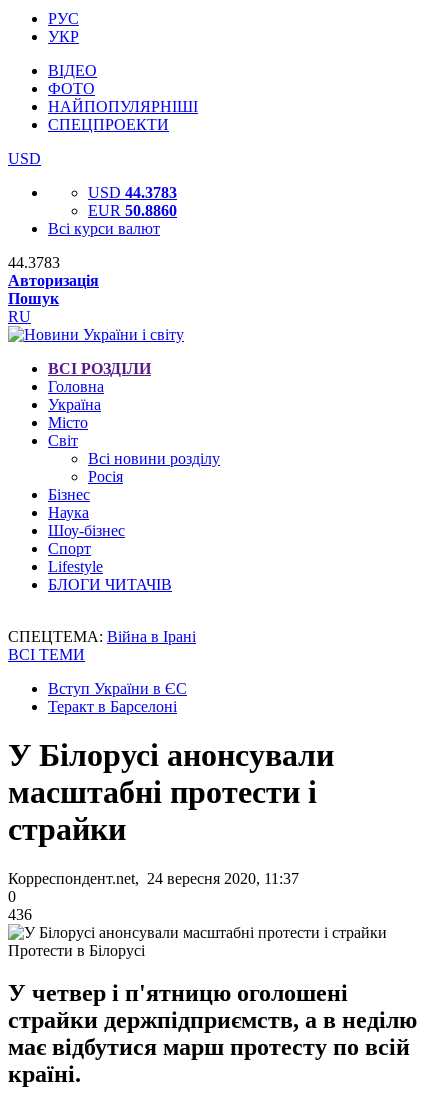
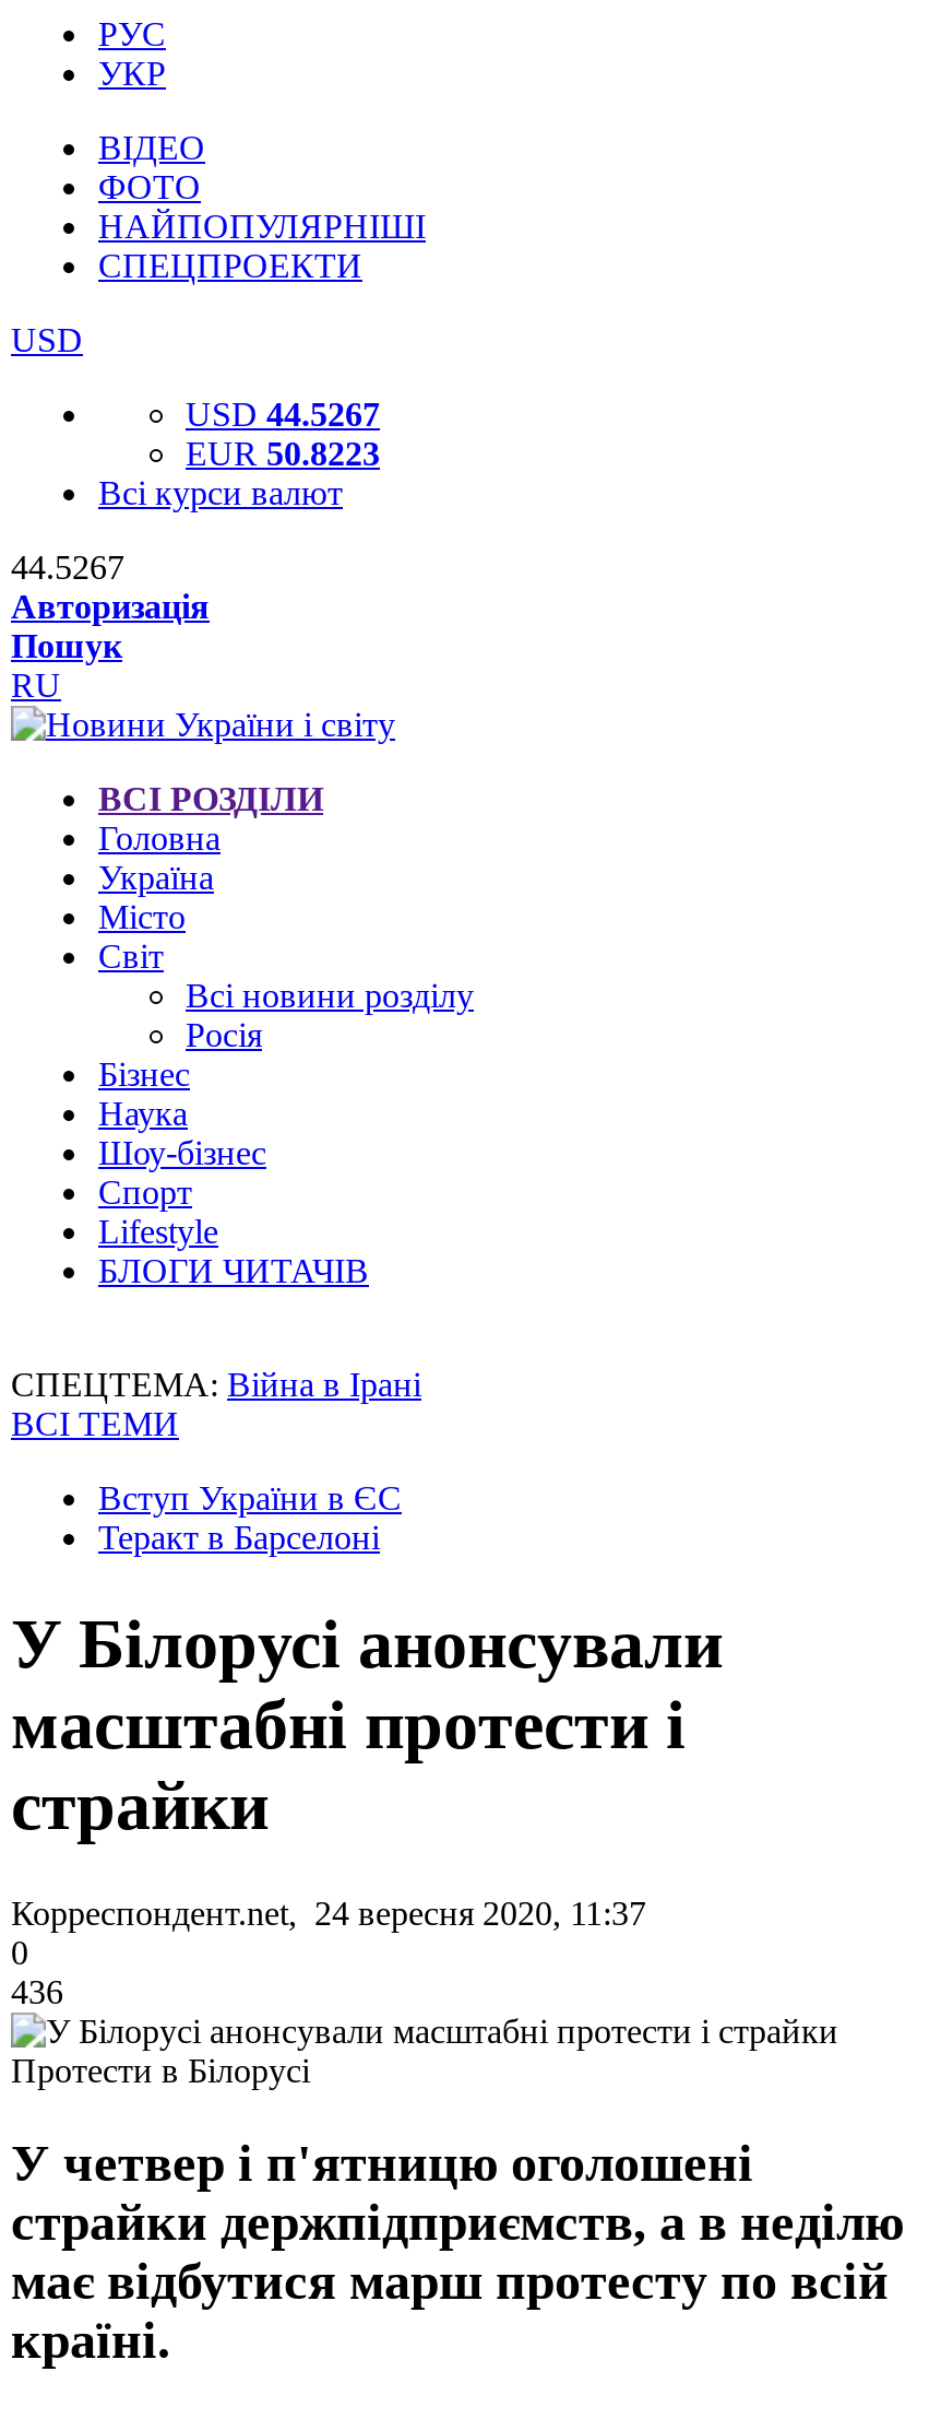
- USD 44.3783
+ USD 44.5267

- EUR 50.8860
+ EUR 50.8223

- 44.3783
+ 44.5267
